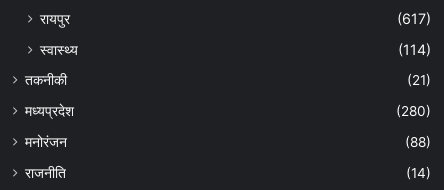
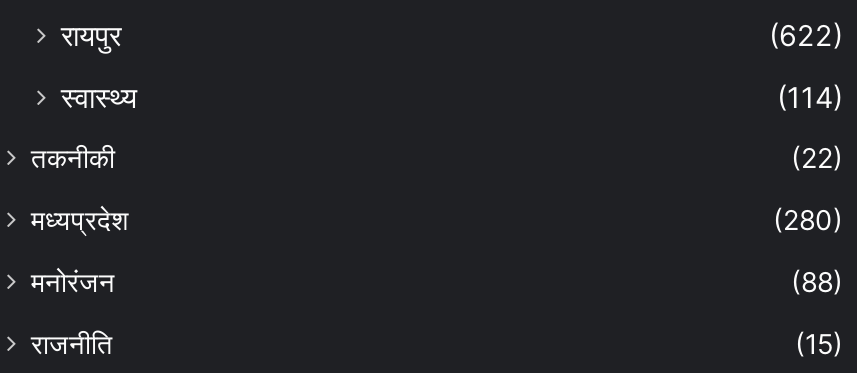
- (617)
+ (622)

- (21)
+ (22)

- (14)
+ (15)
